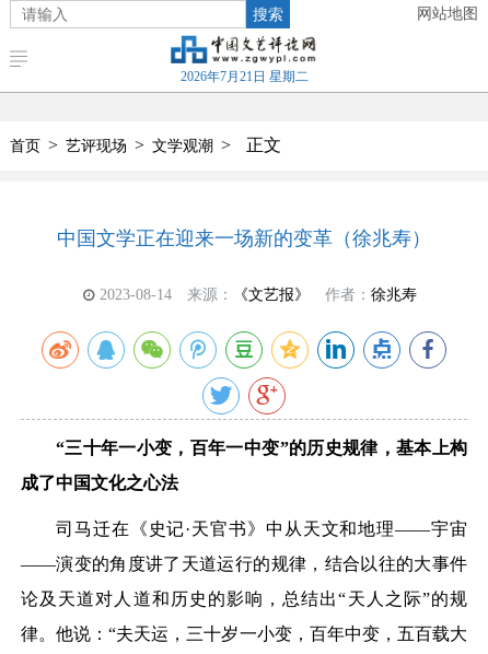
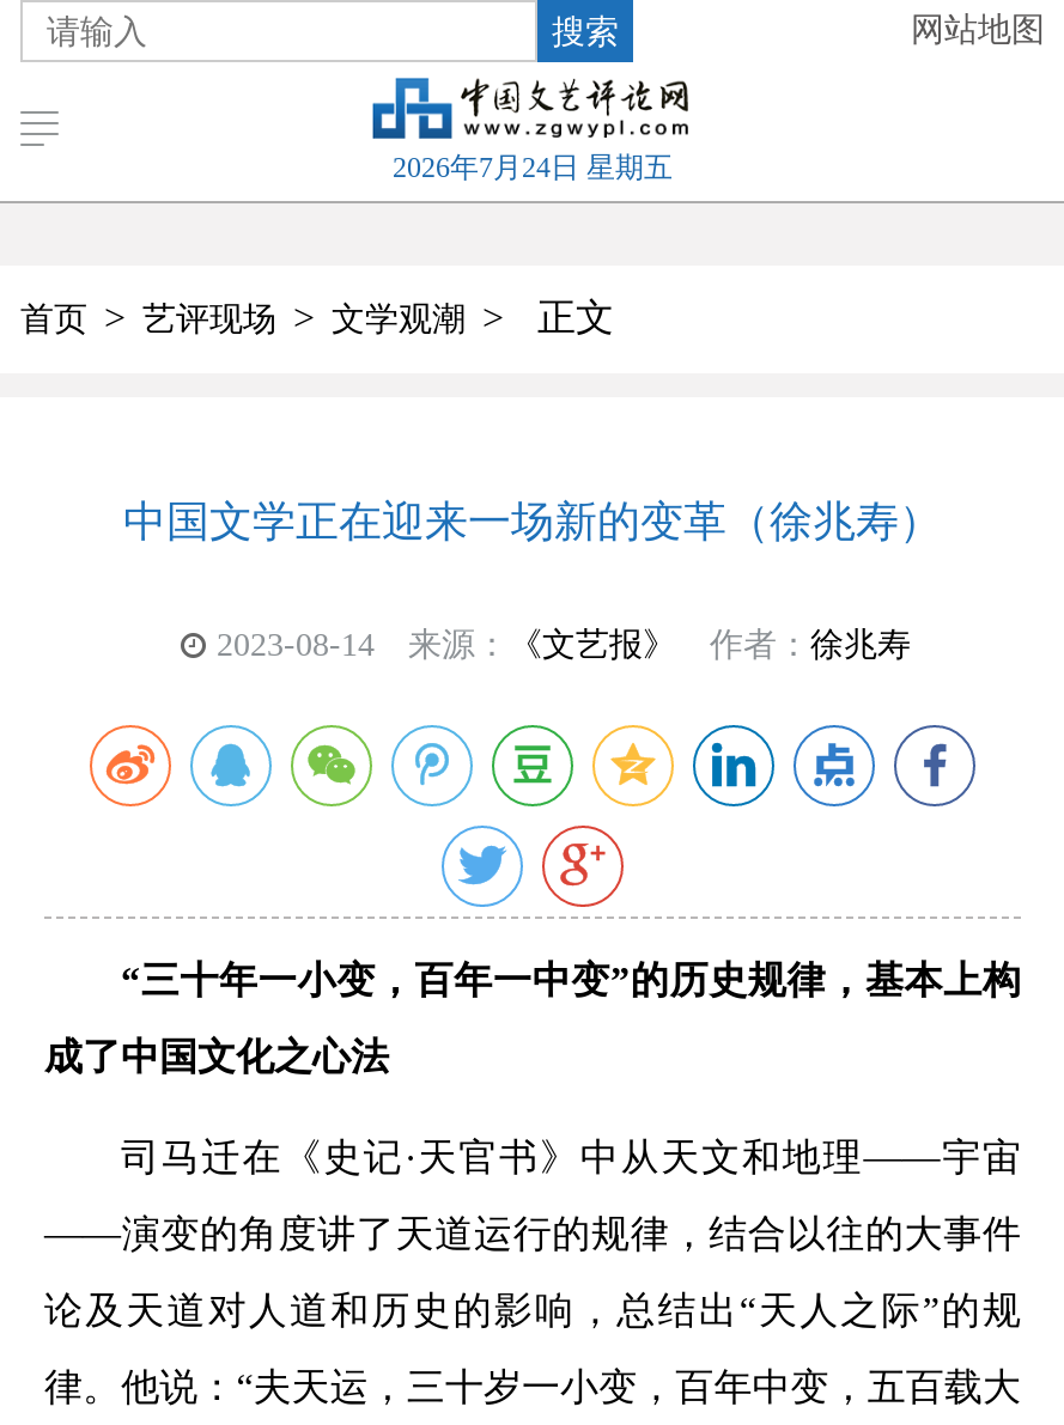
- 2026年7月21日 星期二
+ 2026年7月24日 星期五
